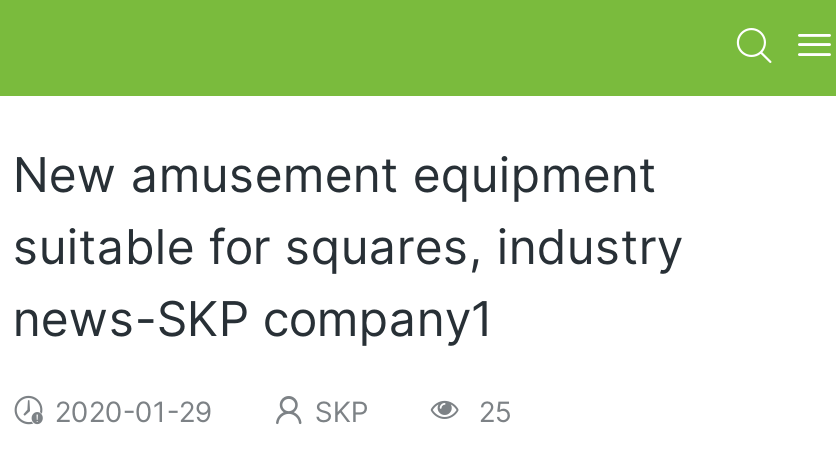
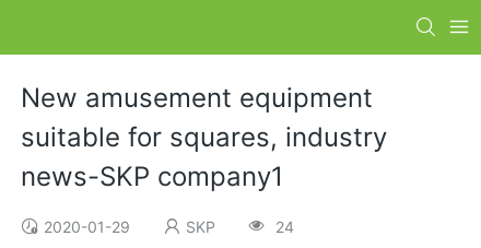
- 25
+ 24
